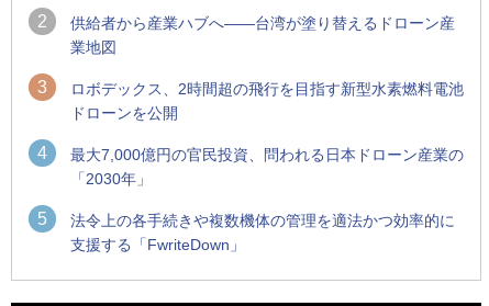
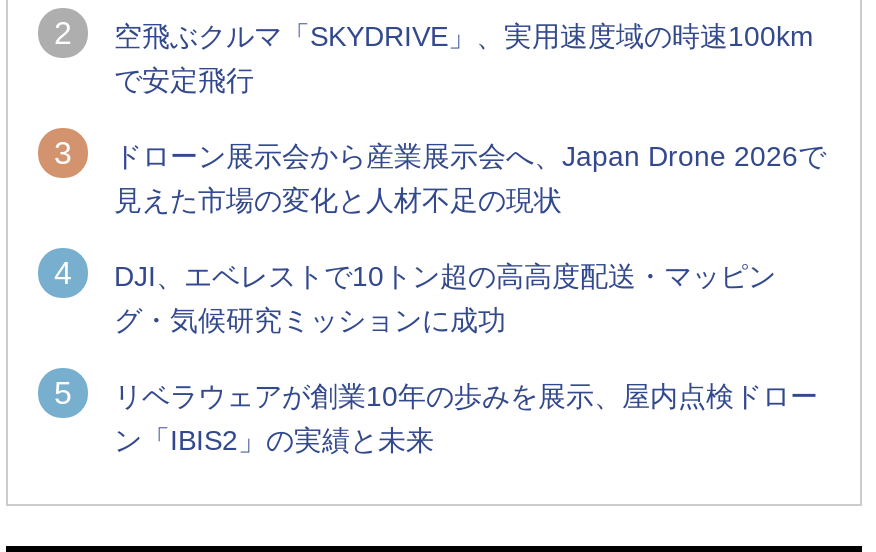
- 供給者から産業ハブへ――台湾が塗り替えるドローン産
- 業地図
+ 空飛ぶクルマ「SKYDRIVE」、実用速度域の時速100km
+ で安定飛行

- ロボデックス、2時間超の飛行を目指す新型水素燃料電池
- ドローンを公開
+ ドローン展示会から産業展示会へ、Japan Drone 2026で
+ 見えた市場の変化と人材不足の現状

- 最大7,000億円の官民投資、問われる日本ドローン産業の
- 「2030年」
+ DJI、エベレストで10トン超の高高度配送・マッピン
+ グ・気候研究ミッションに成功

- 法令上の各手続きや複数機体の管理を適法かつ効率的に
- 支援する「FwriteDown」
+ リベラウェアが創業10年の歩みを展示、屋内点検ドロー
+ ン「IBIS2」の実績と未来
